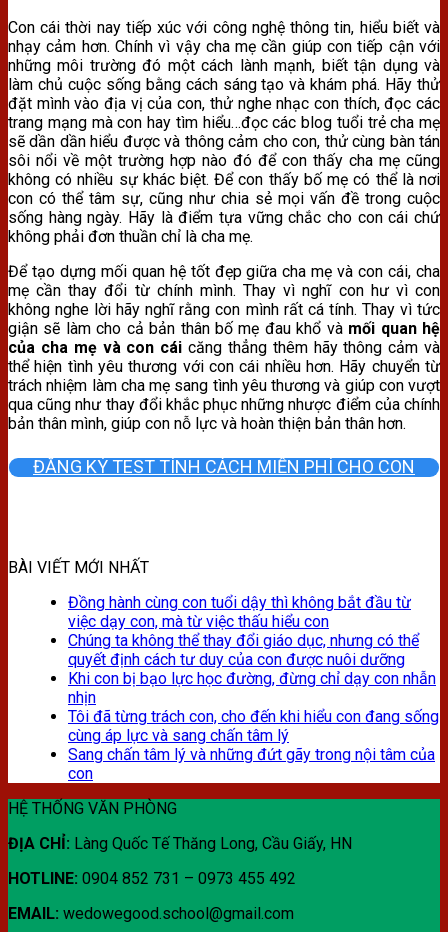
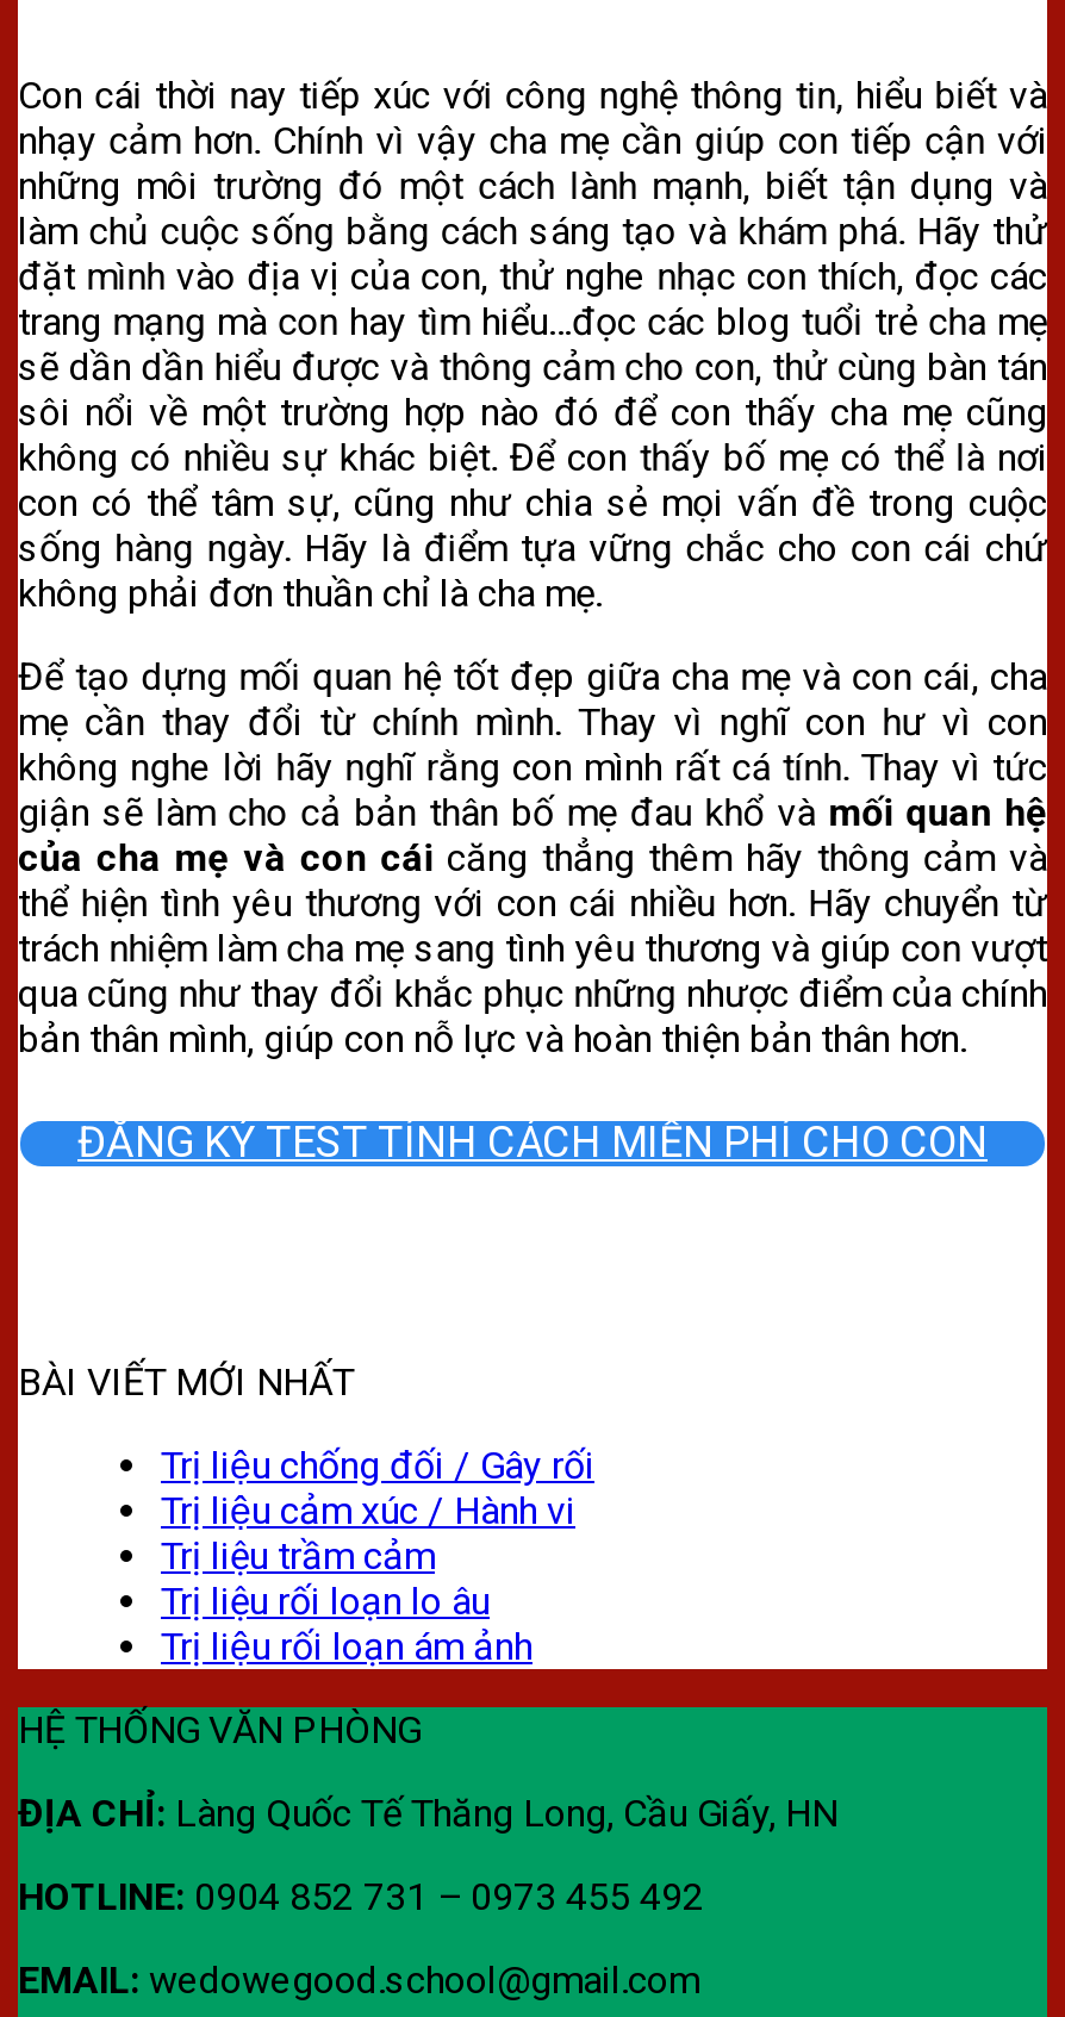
- Đồng hành cùng con tuổi dậy thì không bắt đầu từ
- việc dạy con, mà từ việc thấu hiểu con
- Chúng ta không thể thay đổi giáo dục, nhưng có thể
- quyết định cách tư duy của con được nuôi dưỡng
- Khi con bị bạo lực học đường, đừng chỉ dạy con nhẫn
- nhịn
- Tôi đã từng trách con, cho đến khi hiểu con đang sống
- cùng áp lực và sang chấn tâm lý
- Sang chấn tâm lý và những đứt gãy trong nội tâm của
- con
+ Trị liệu chống đối / Gây rối
+ Trị liệu cảm xúc / Hành vi
+ Trị liệu trầm cảm
+ Trị liệu rối loạn lo âu
+ Trị liệu rối loạn ám ảnh
